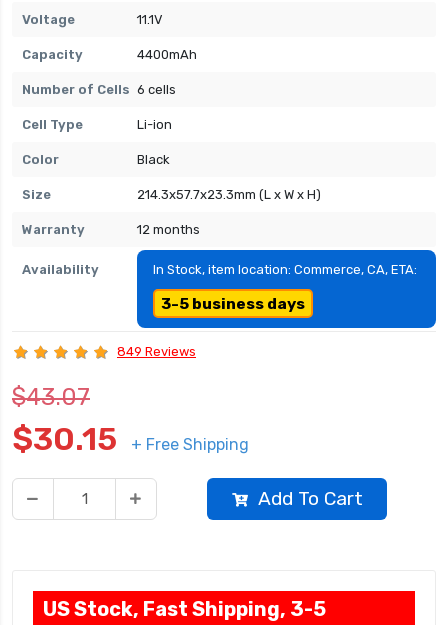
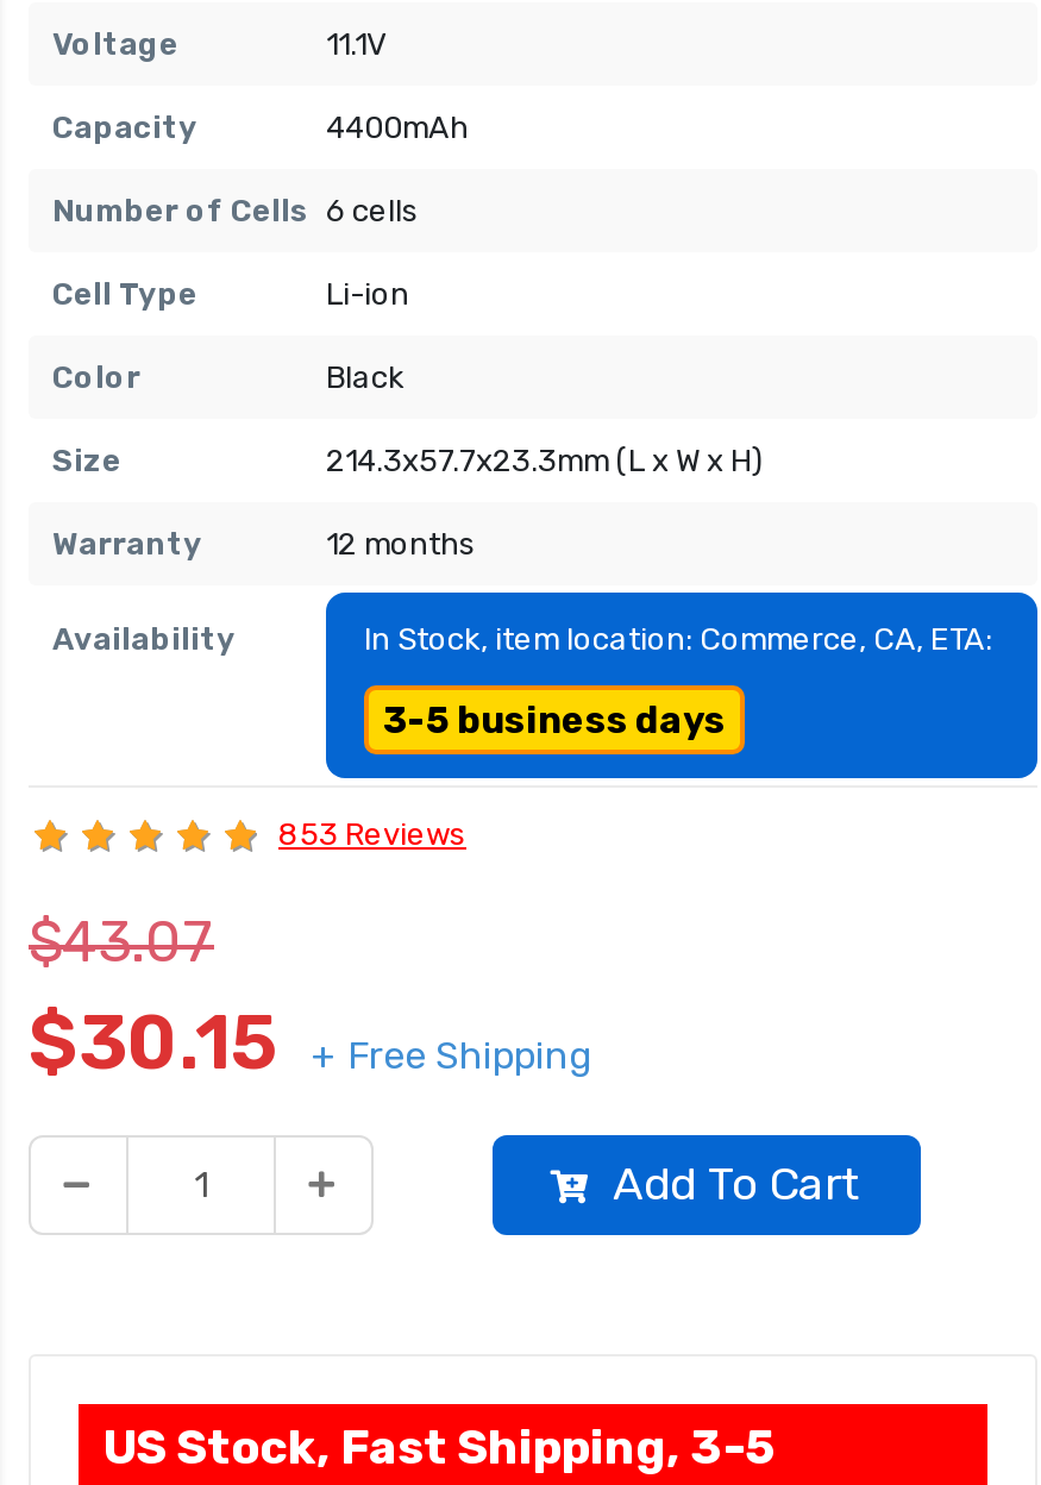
- 849 Reviews
+ 853 Reviews
